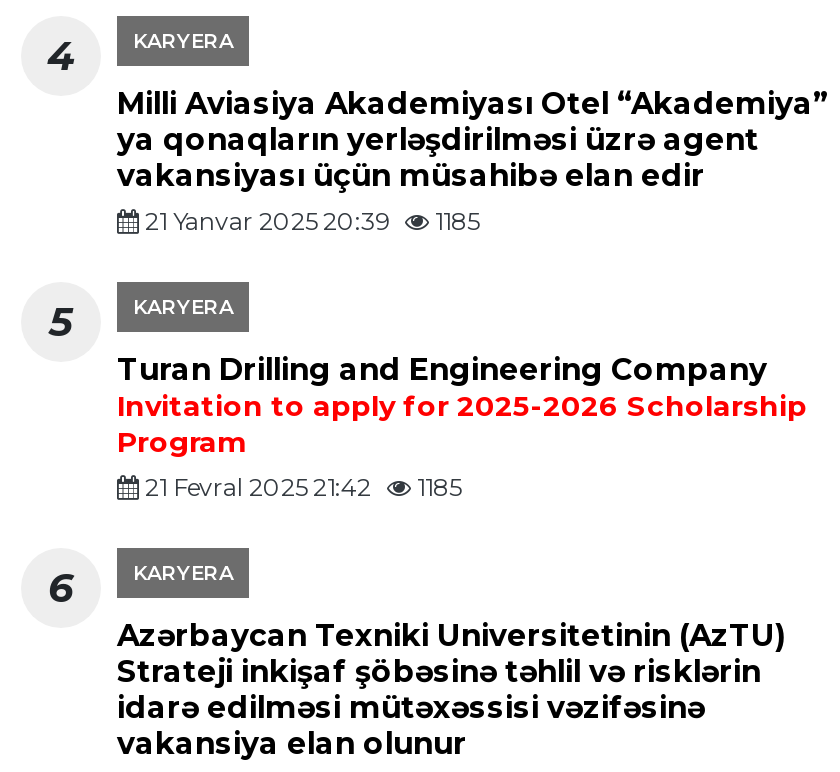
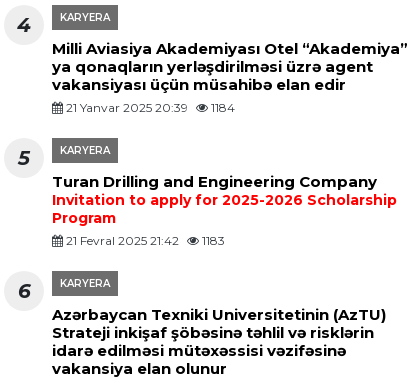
- 21 Yanvar 2025 20:39 1185
+ 21 Yanvar 2025 20:39 1184

- 21 Fevral 2025 21:42 1185
+ 21 Fevral 2025 21:42 1183
